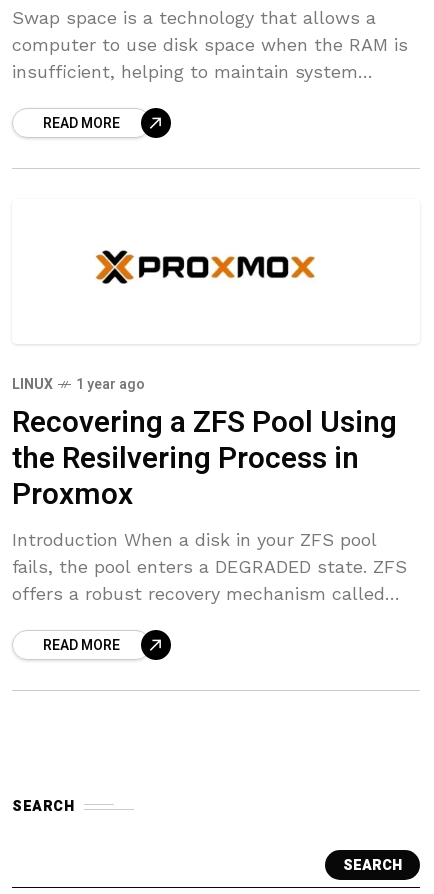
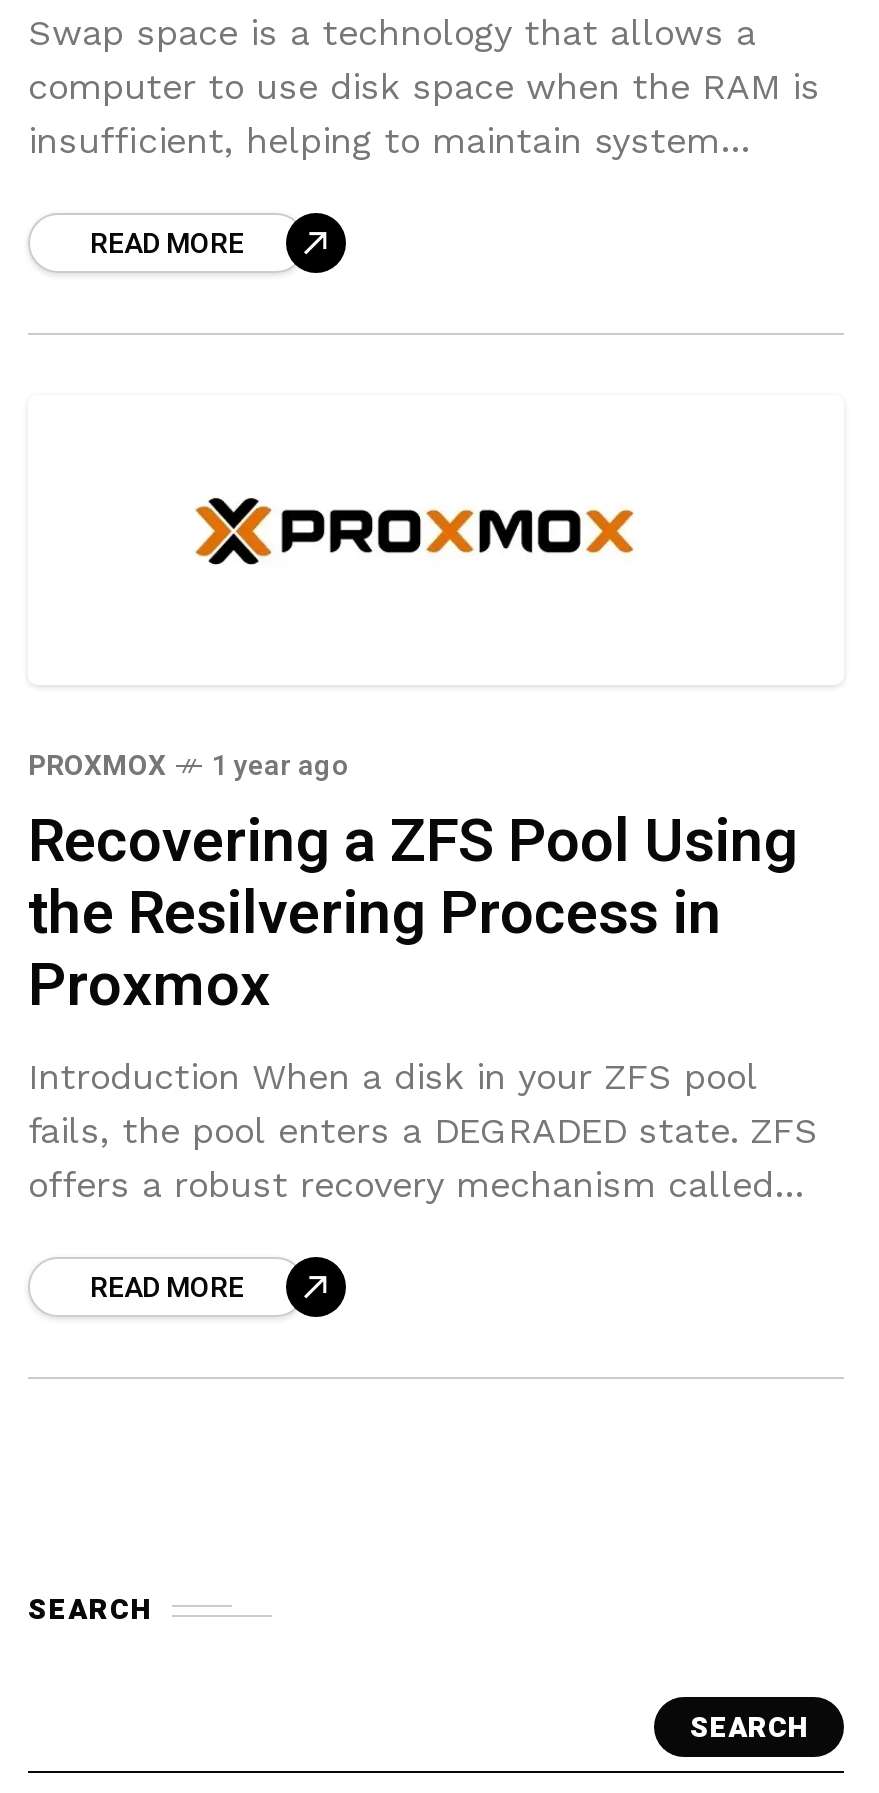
- LINUX
+ PROXMOX
